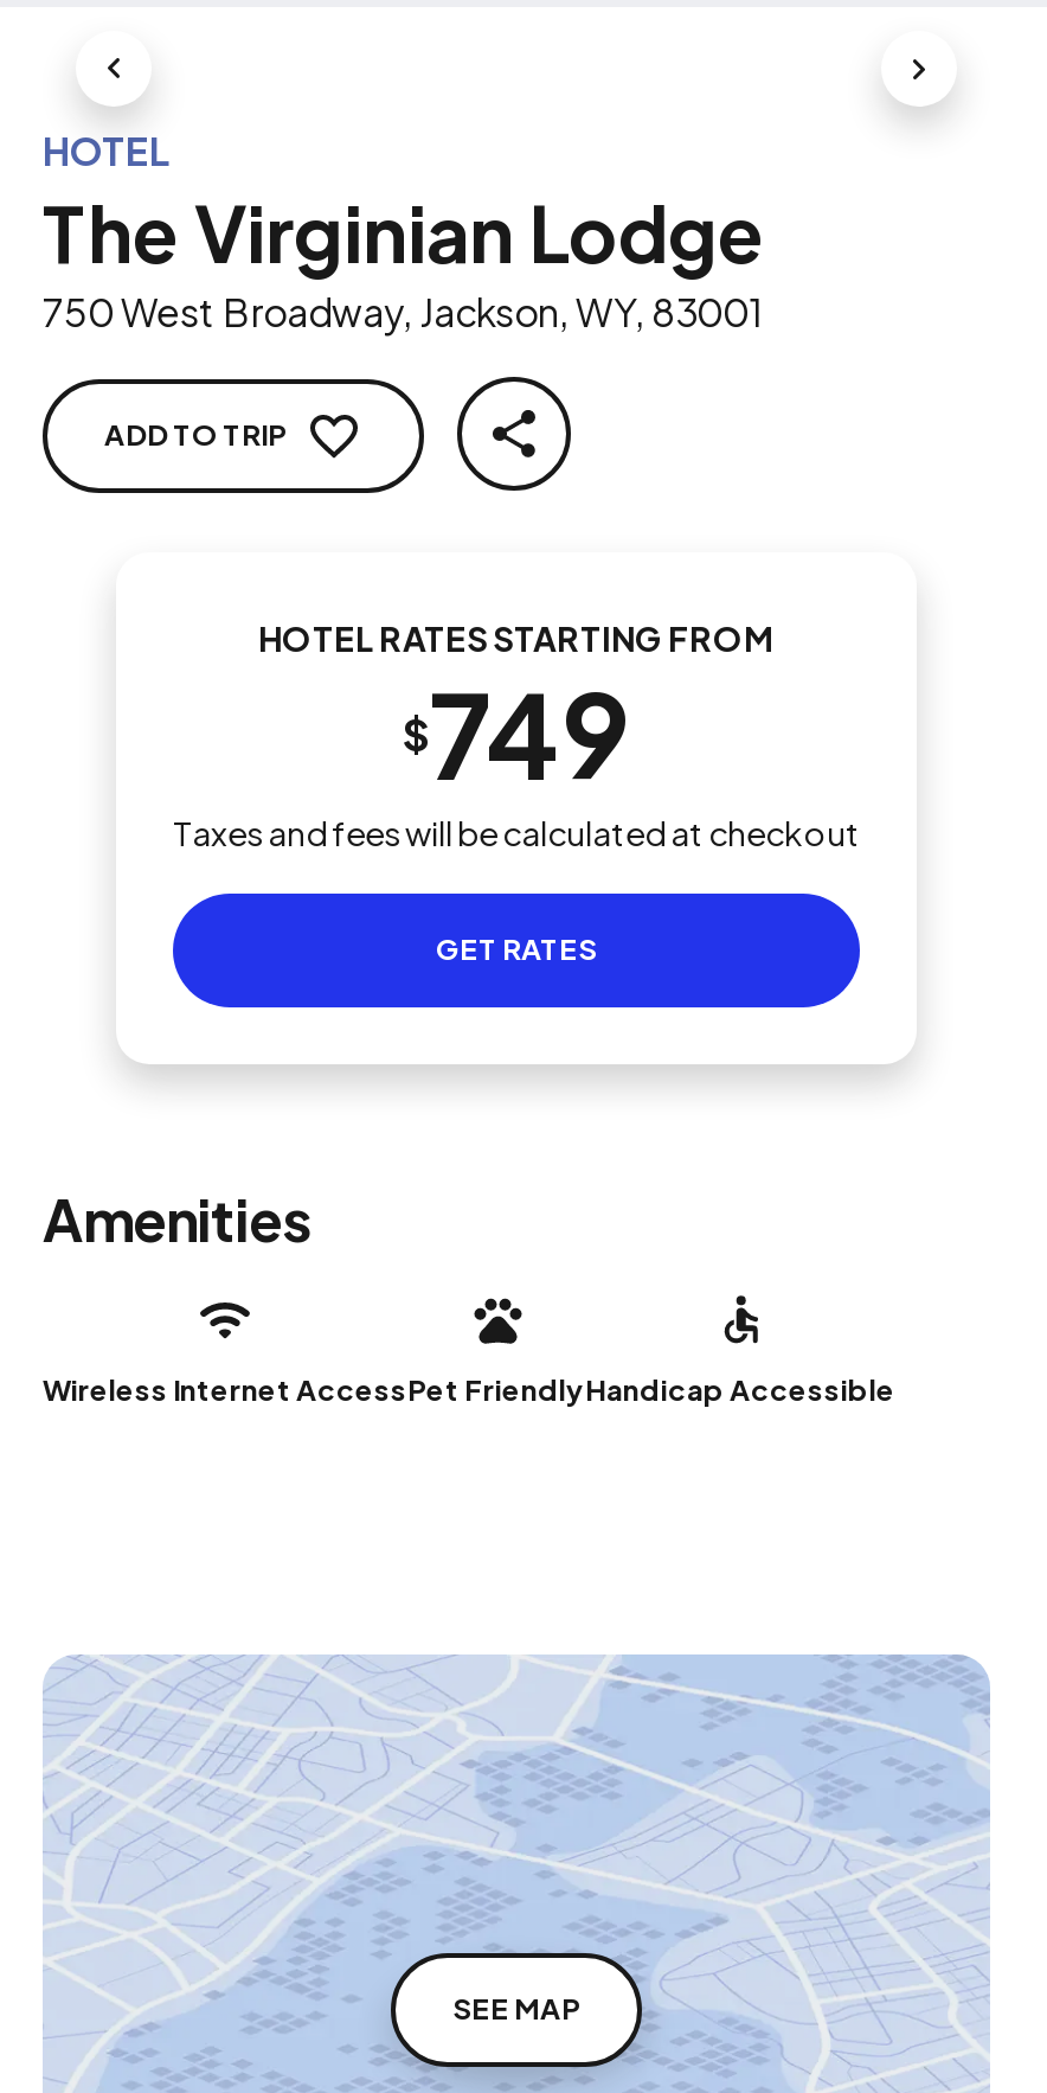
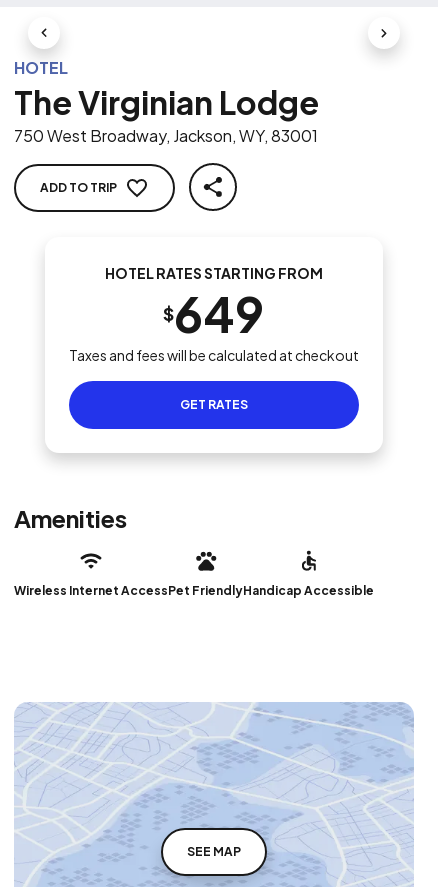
- $749
+ $649
